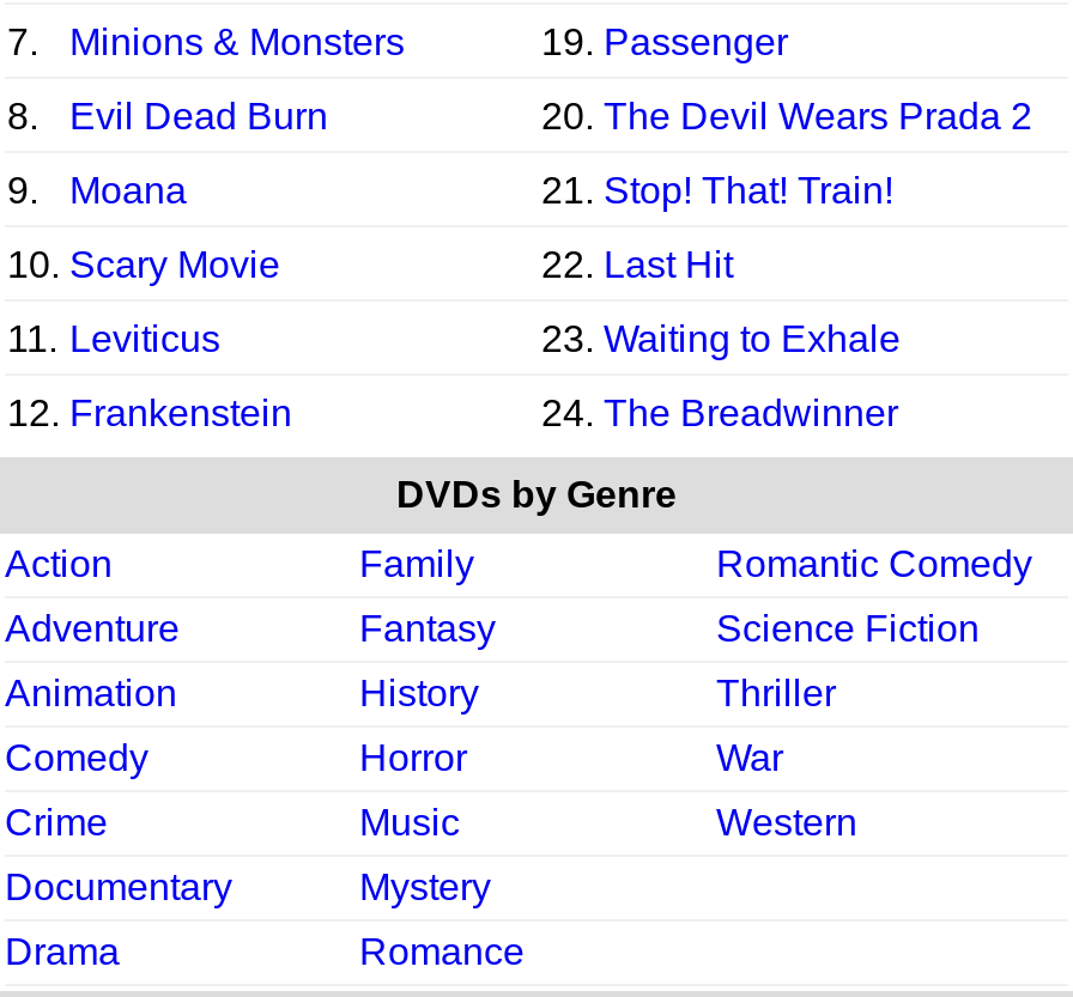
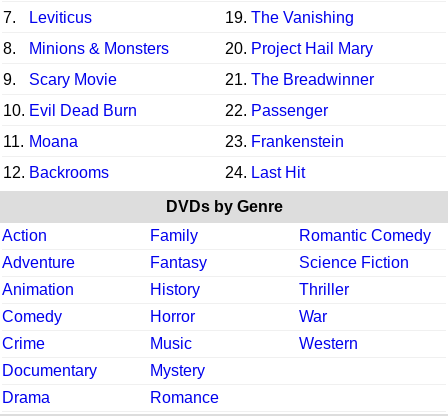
moved down: Minions & Monsters

- 19. Passenger
+ Leviticus
+ 19. The Vanishing

- Evil Dead Burn
- 20. The Devil Wears Prada 2
+ 20. Project Hail Mary

- Moana
- 21. Stop! That! Train!
+ Scary Movie
+ 21. The Breadwinner

- 10. Scary Movie
- 22. Last Hit
+ 10. Evil Dead Burn
+ 22. Passenger

- 11. Leviticus
- 23. Waiting to Exhale
+ 11. Moana
+ 23. Frankenstein

- 12. Frankenstein
- 24. The Breadwinner
+ 12. Backrooms
+ 24. Last Hit
